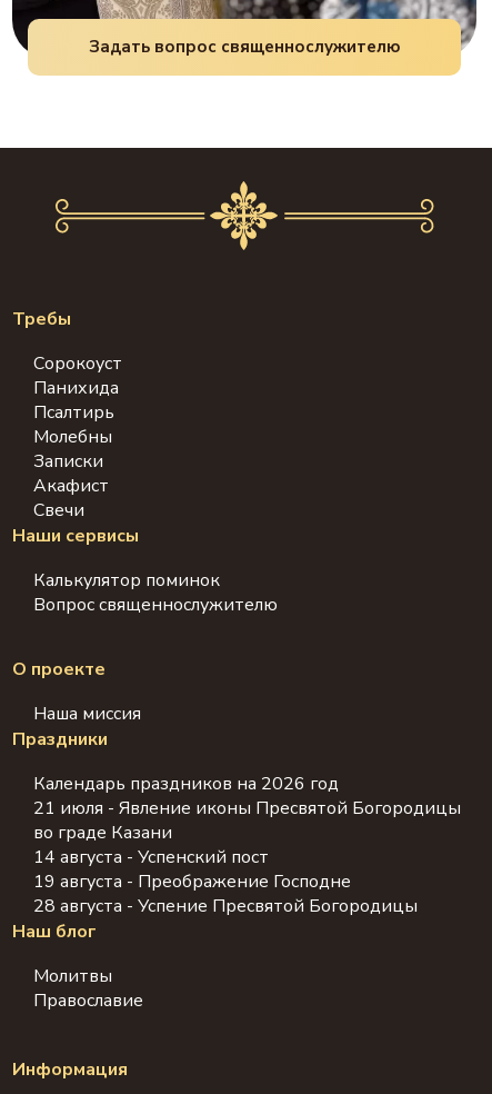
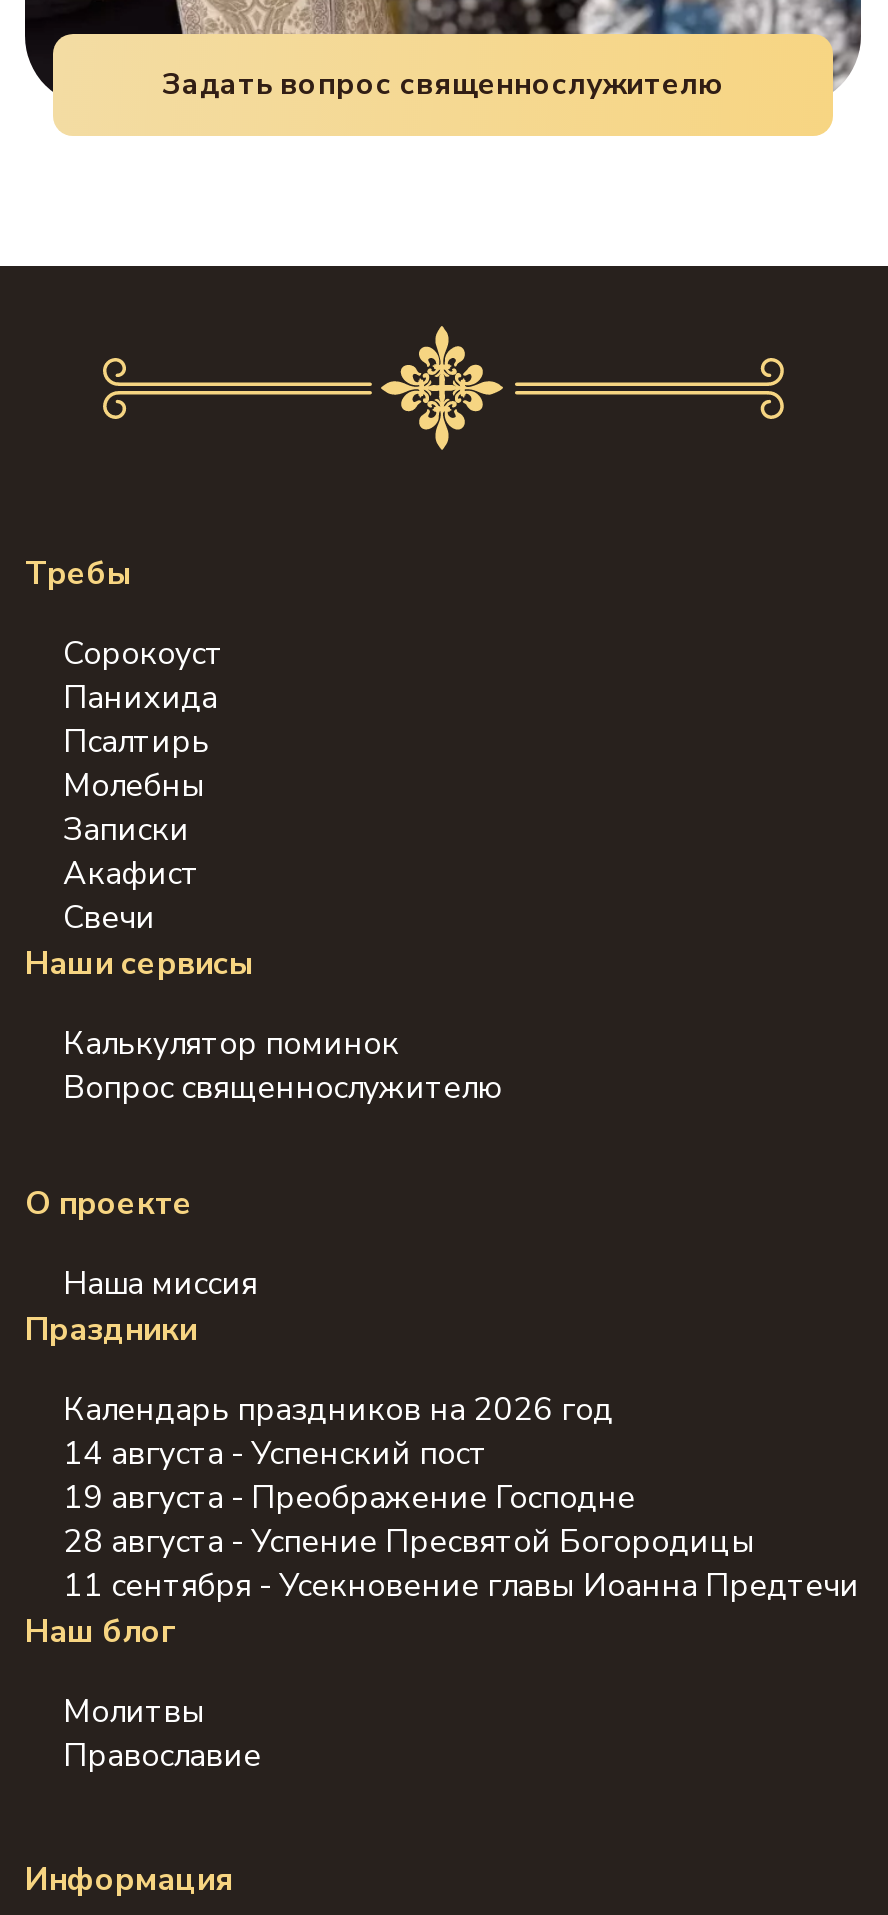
- 21 июля - Явление иконы Пресвятой Богородицы
- во граде Казани

moved up: 14 августа - Успенский пост | 19 августа - Преображение Господне | 28 августа - Успение Пресвятой Богородицы

+ 11 сентября - Усекновение главы Иоанна Предтечи
